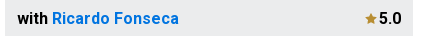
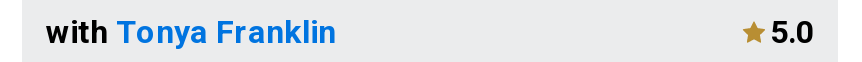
- with Ricardo Fonseca
+ with Tonya Franklin
